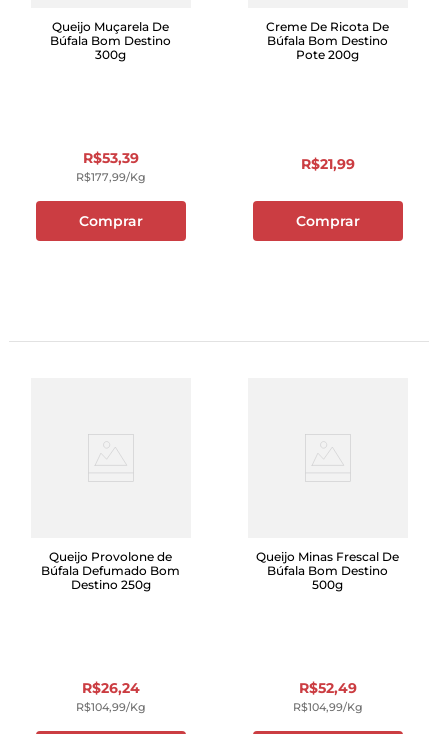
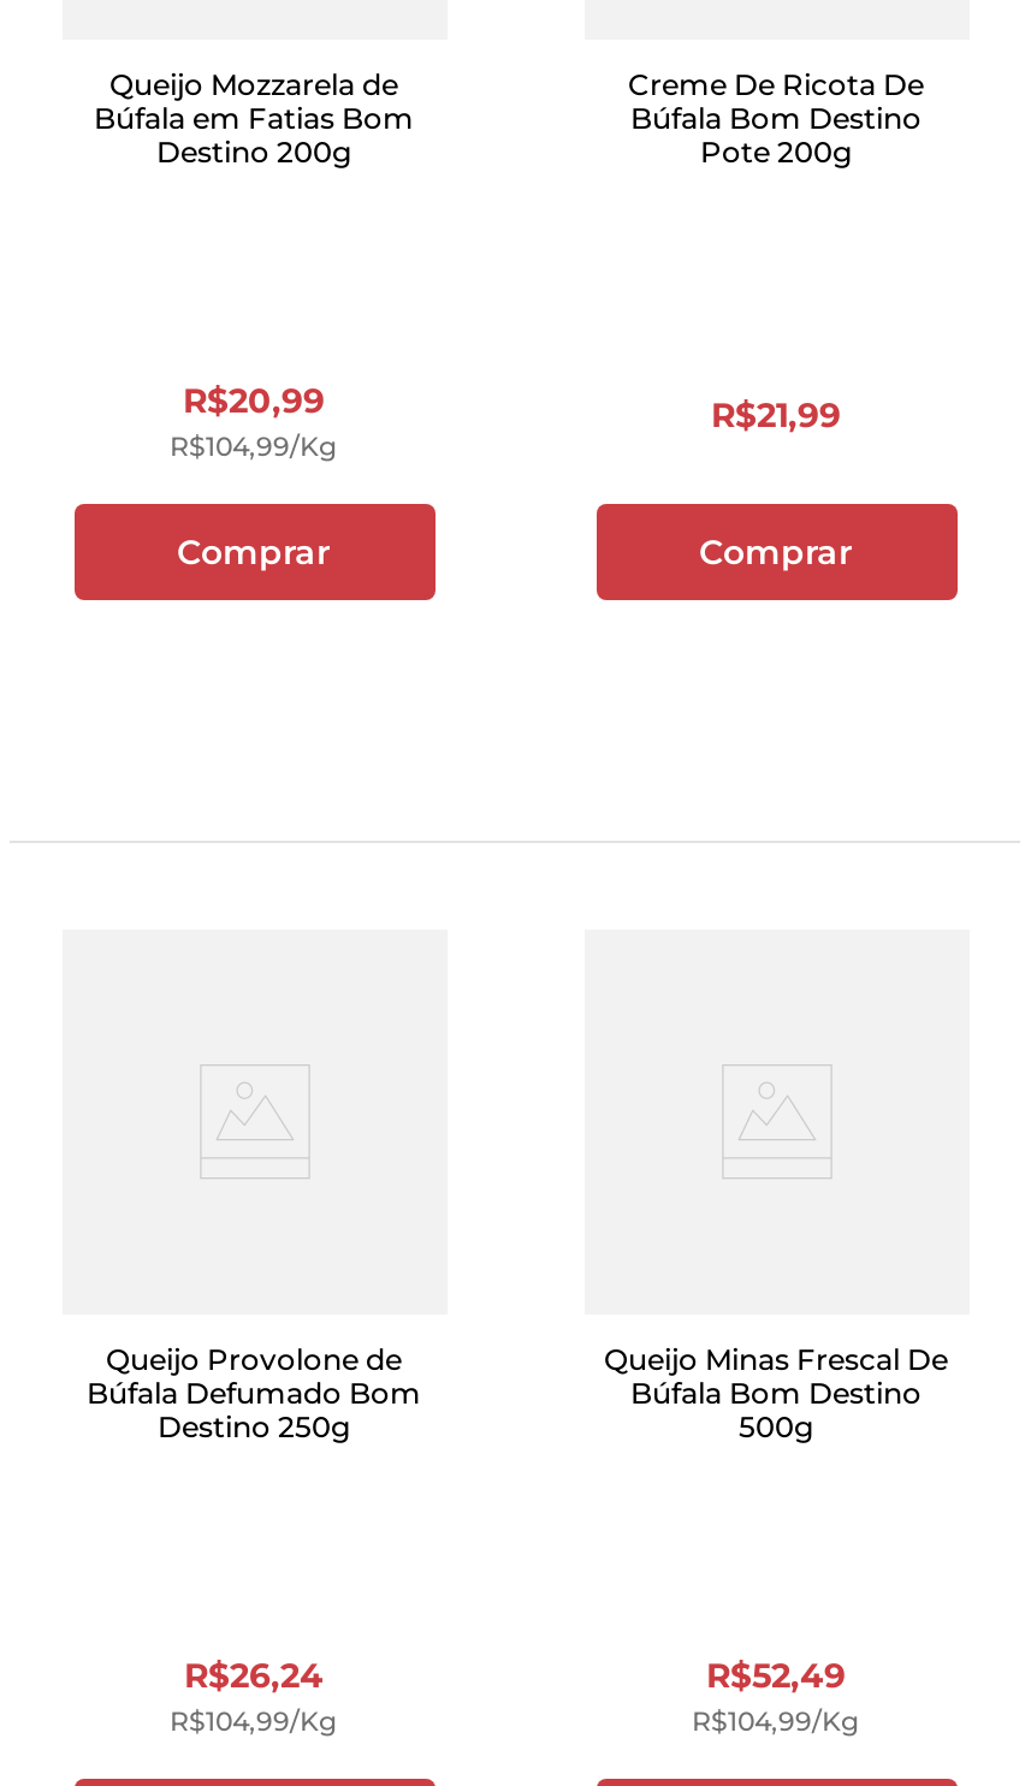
- Queijo Muçarela De
- Búfala Bom Destino
- 300g
+ Queijo Mozzarela de
+ Búfala em Fatias Bom
+ Destino 200g

- R$53,39
- R$177,99/kg
+ R$20,99
+ R$104,99/kg
